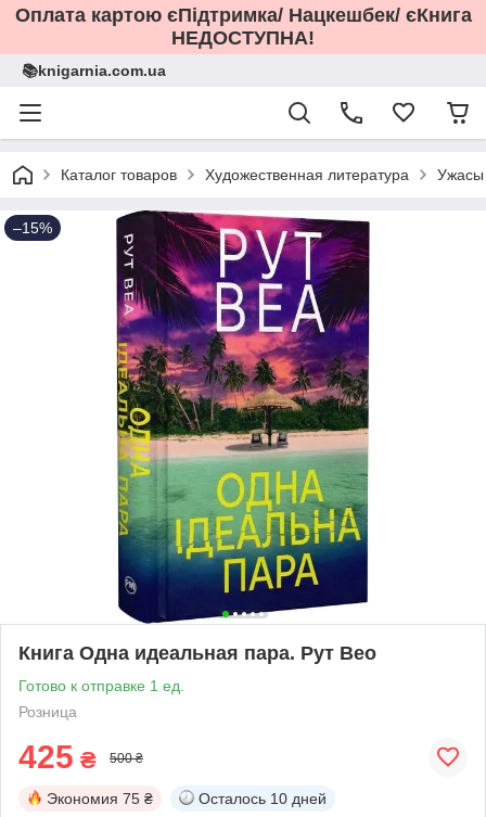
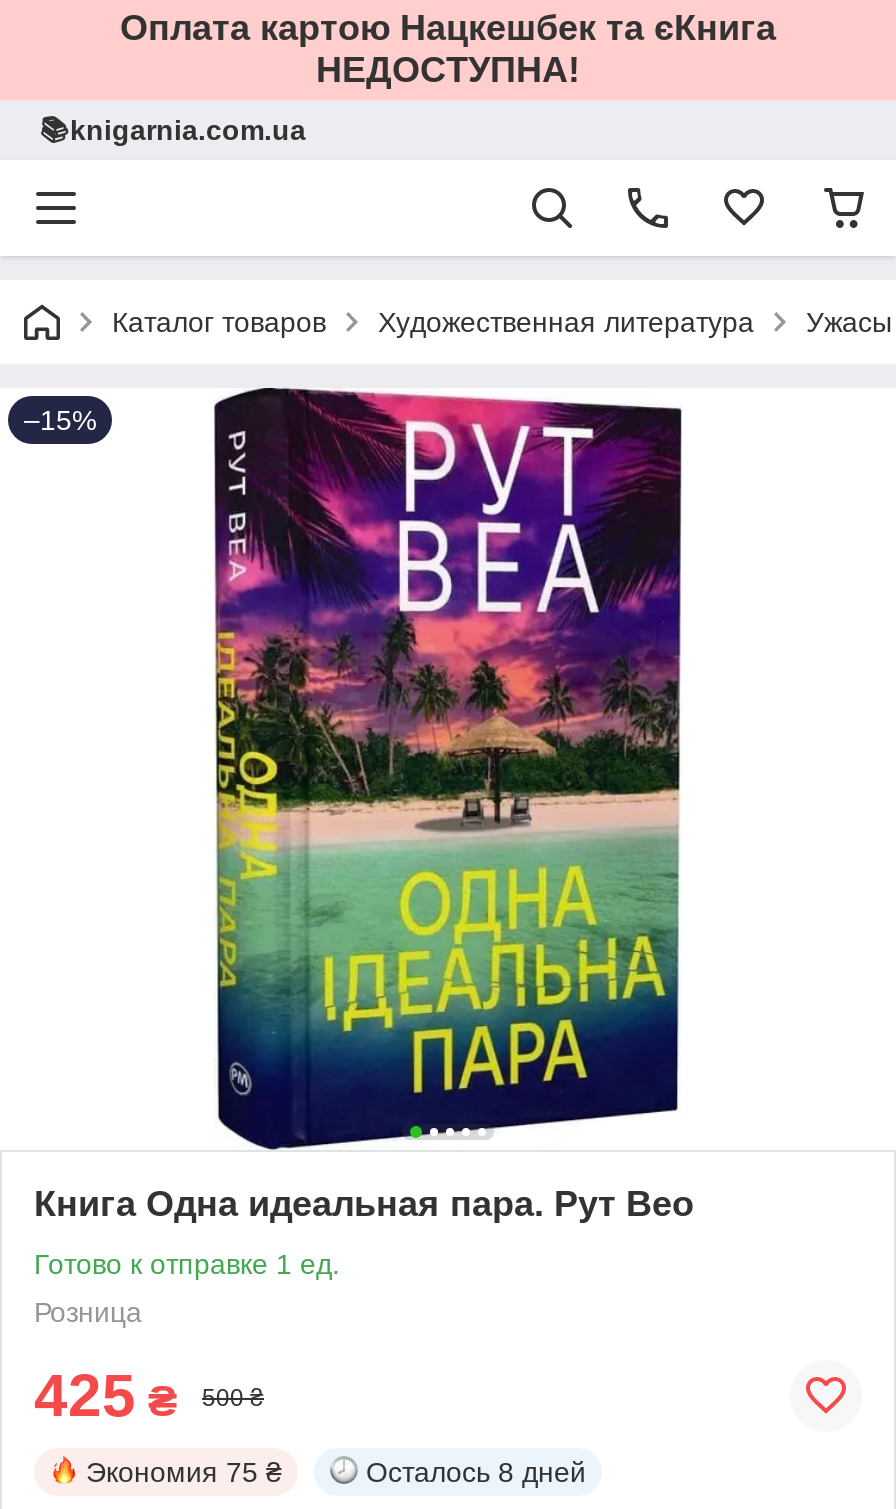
- Оплата картою єПідтримка/ Нацкешбек/ єКнига
+ Оплата картою Нацкешбек та єКнига

- Осталось 10 дней
+ Осталось 8 дней
